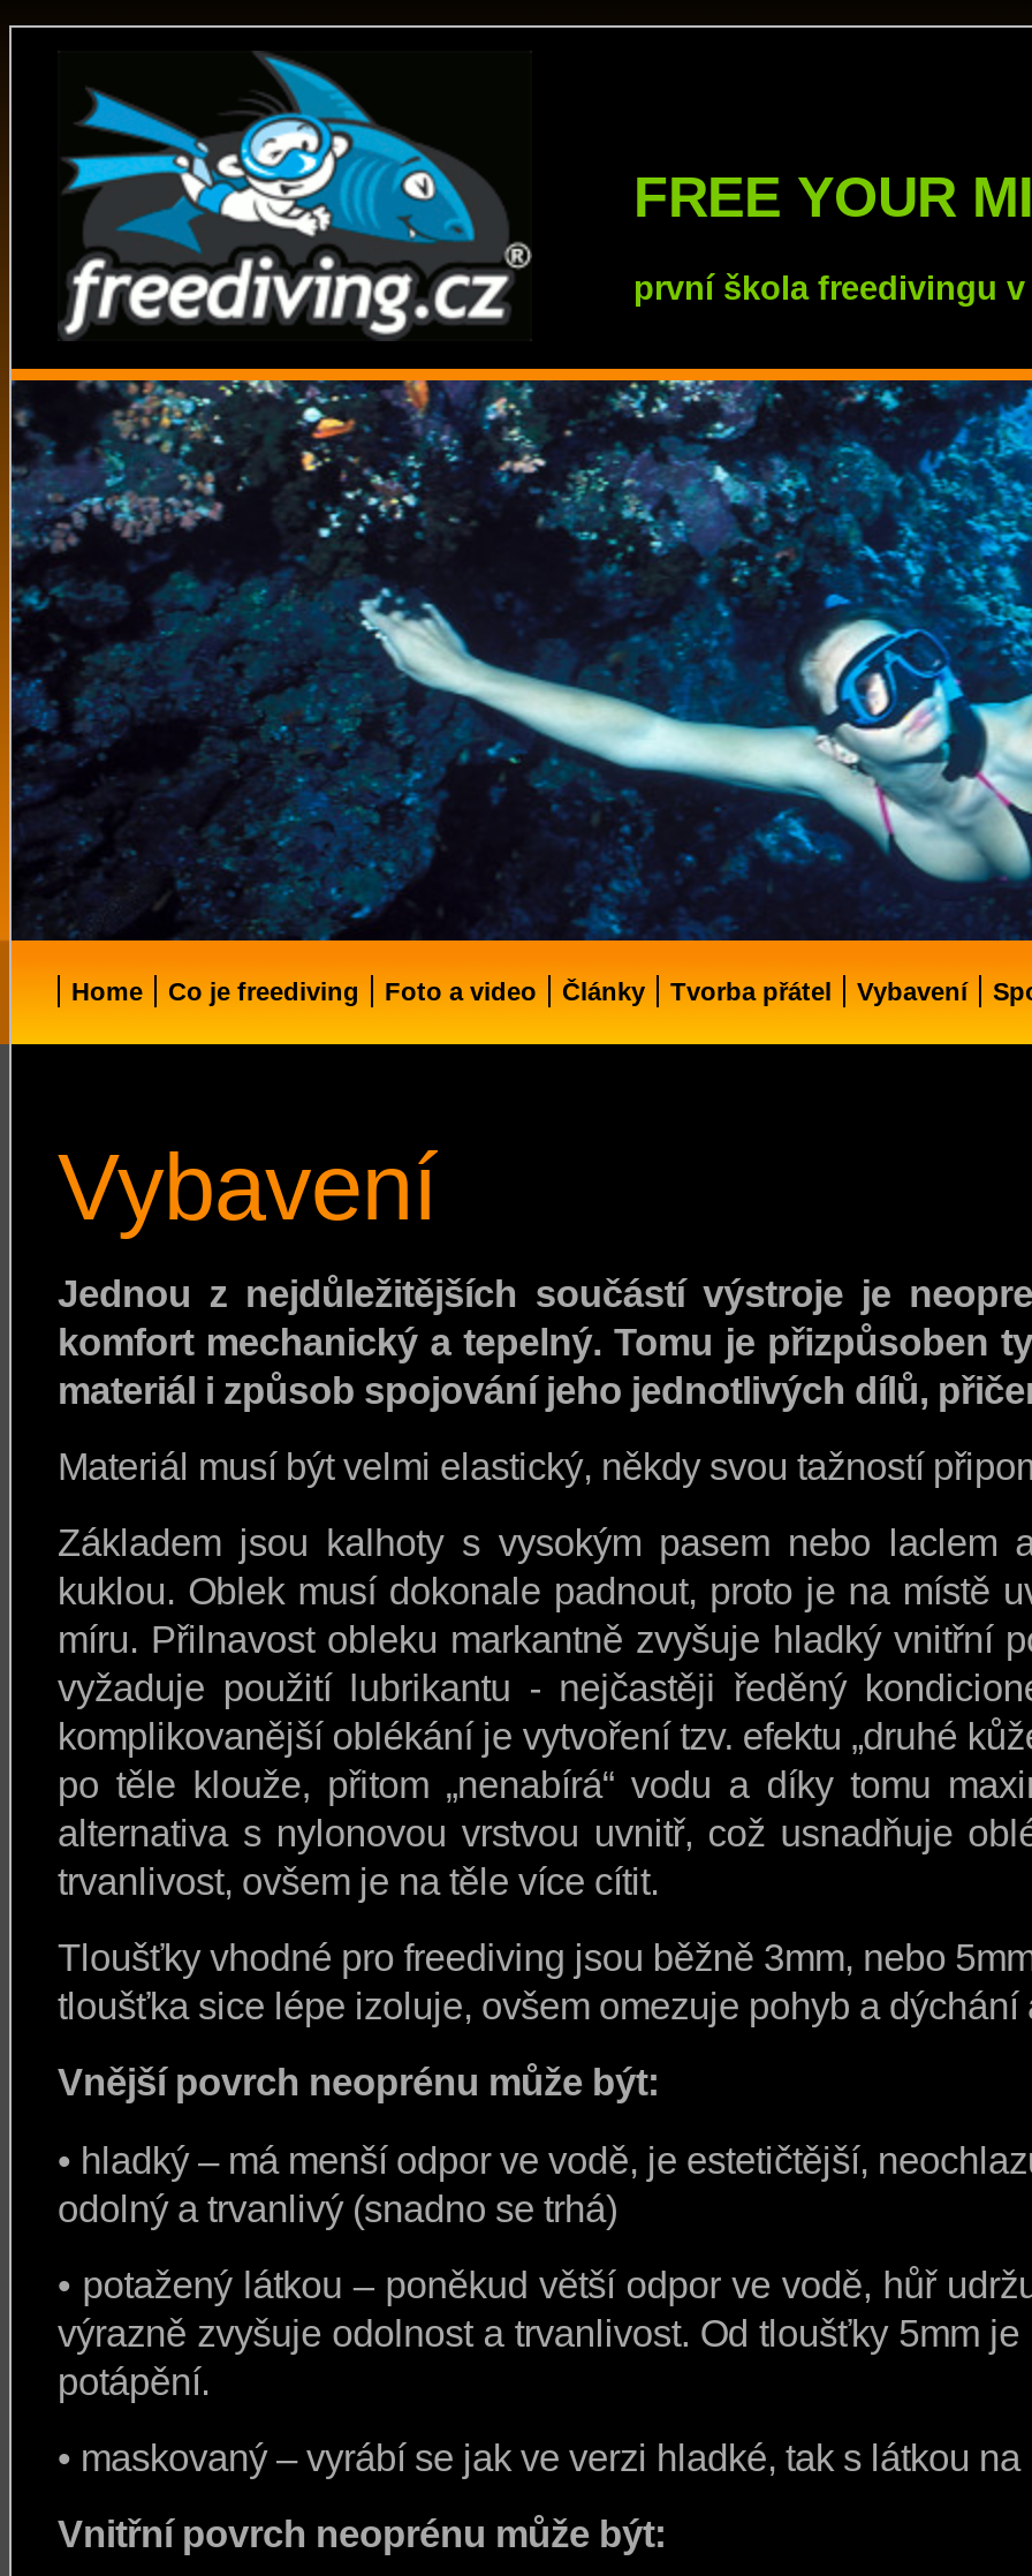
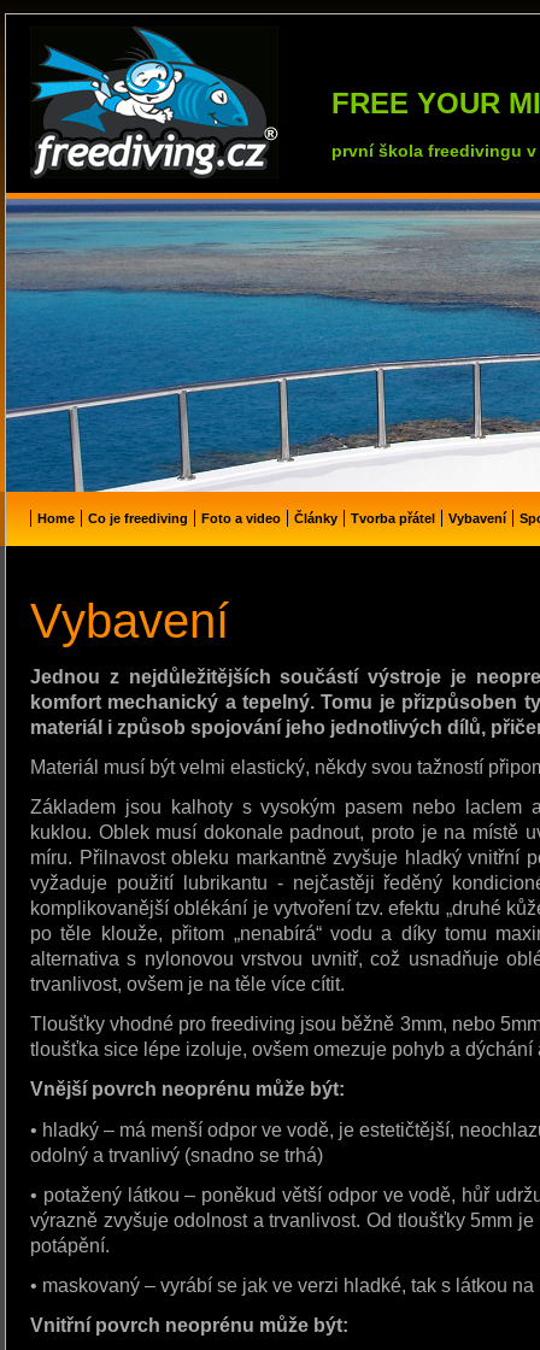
- [image]
+ [image]
